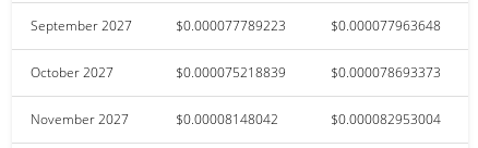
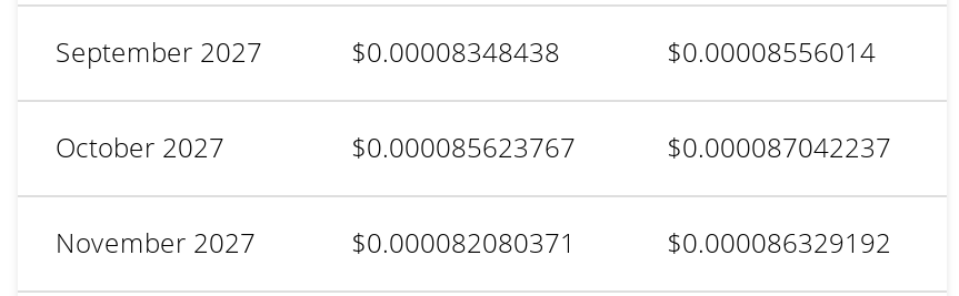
- $0.000077789223
+ $0.00008348438

- $0.000077963648
+ $0.00008556014

- $0.000075218839
+ $0.000085623767

- $0.000078693373
+ $0.000087042237

- $0.00008148042
+ $0.000082080371

- $0.000082953004
+ $0.000086329192
